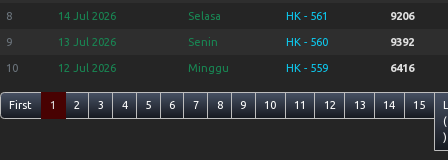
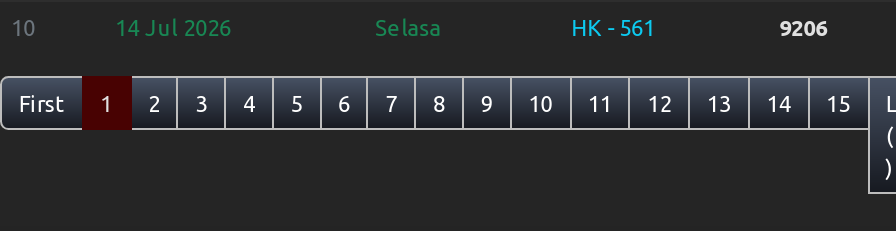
- 8
+ 10

- 9
- 13 Jul 2026
- Senin
- HK - 560
- 9392
- 10
- 12 Jul 2026
- Minggu
- HK - 559
- 6416
